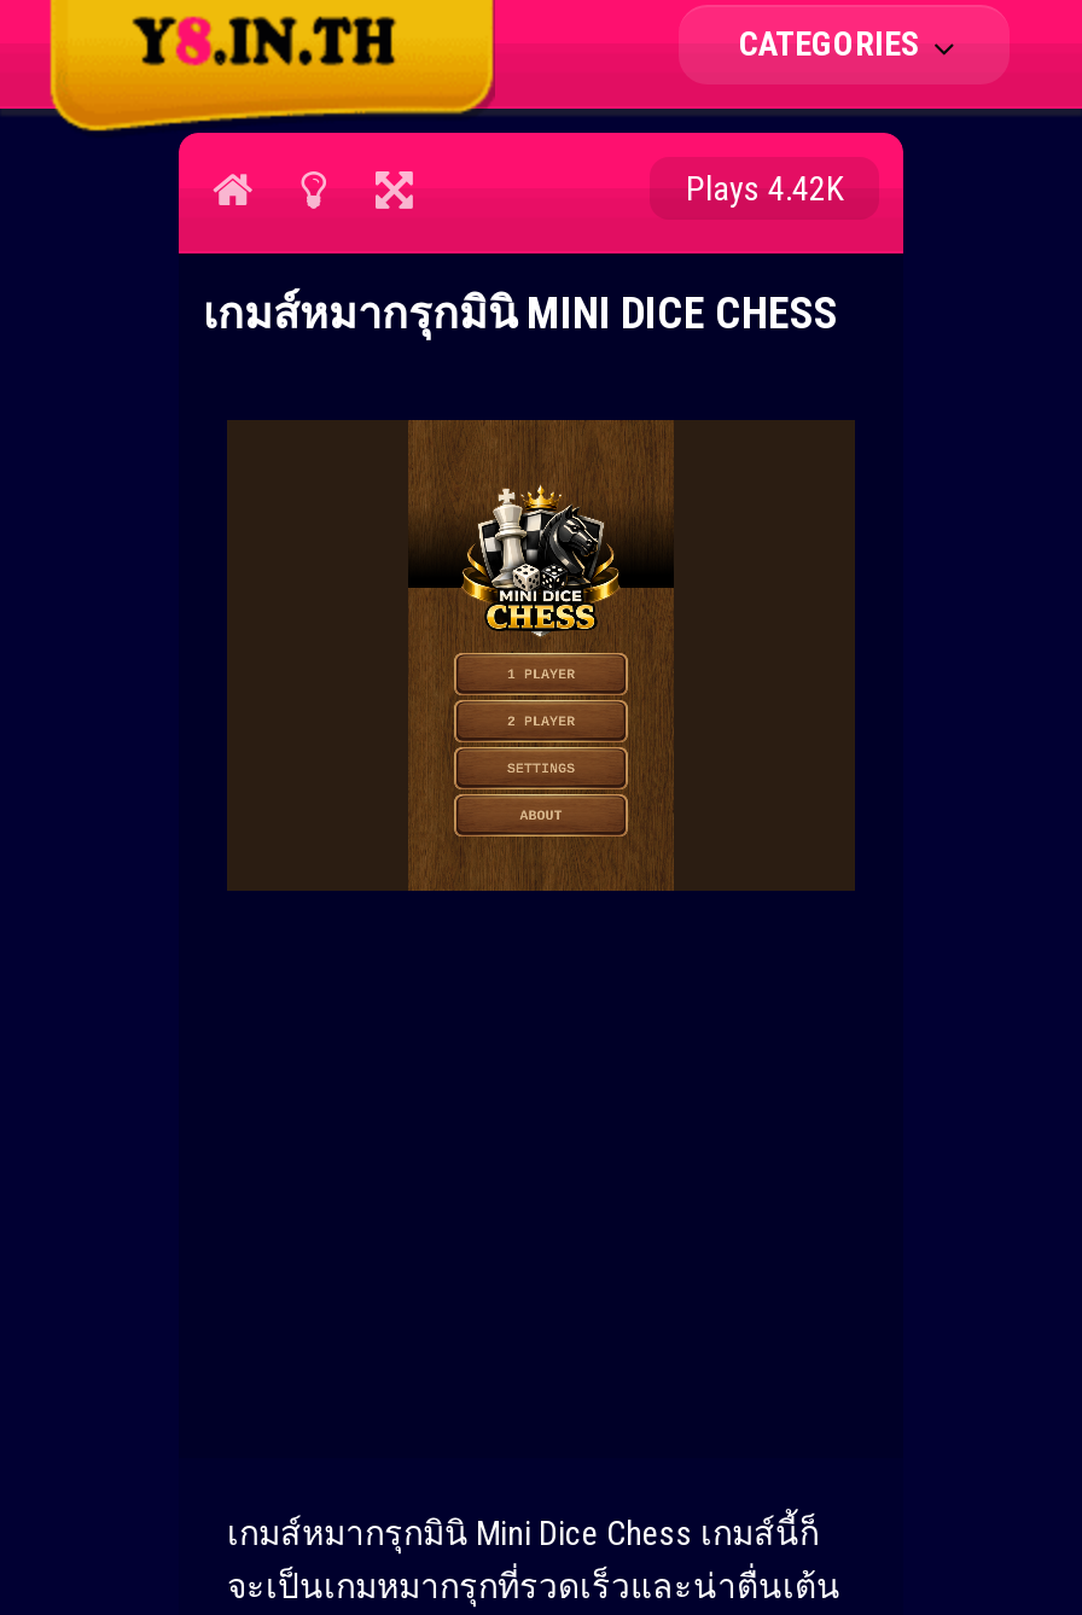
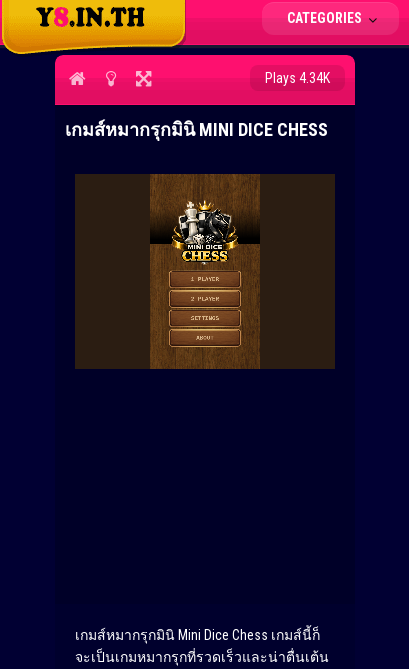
- Plays 4.42K
+ Plays 4.34K
